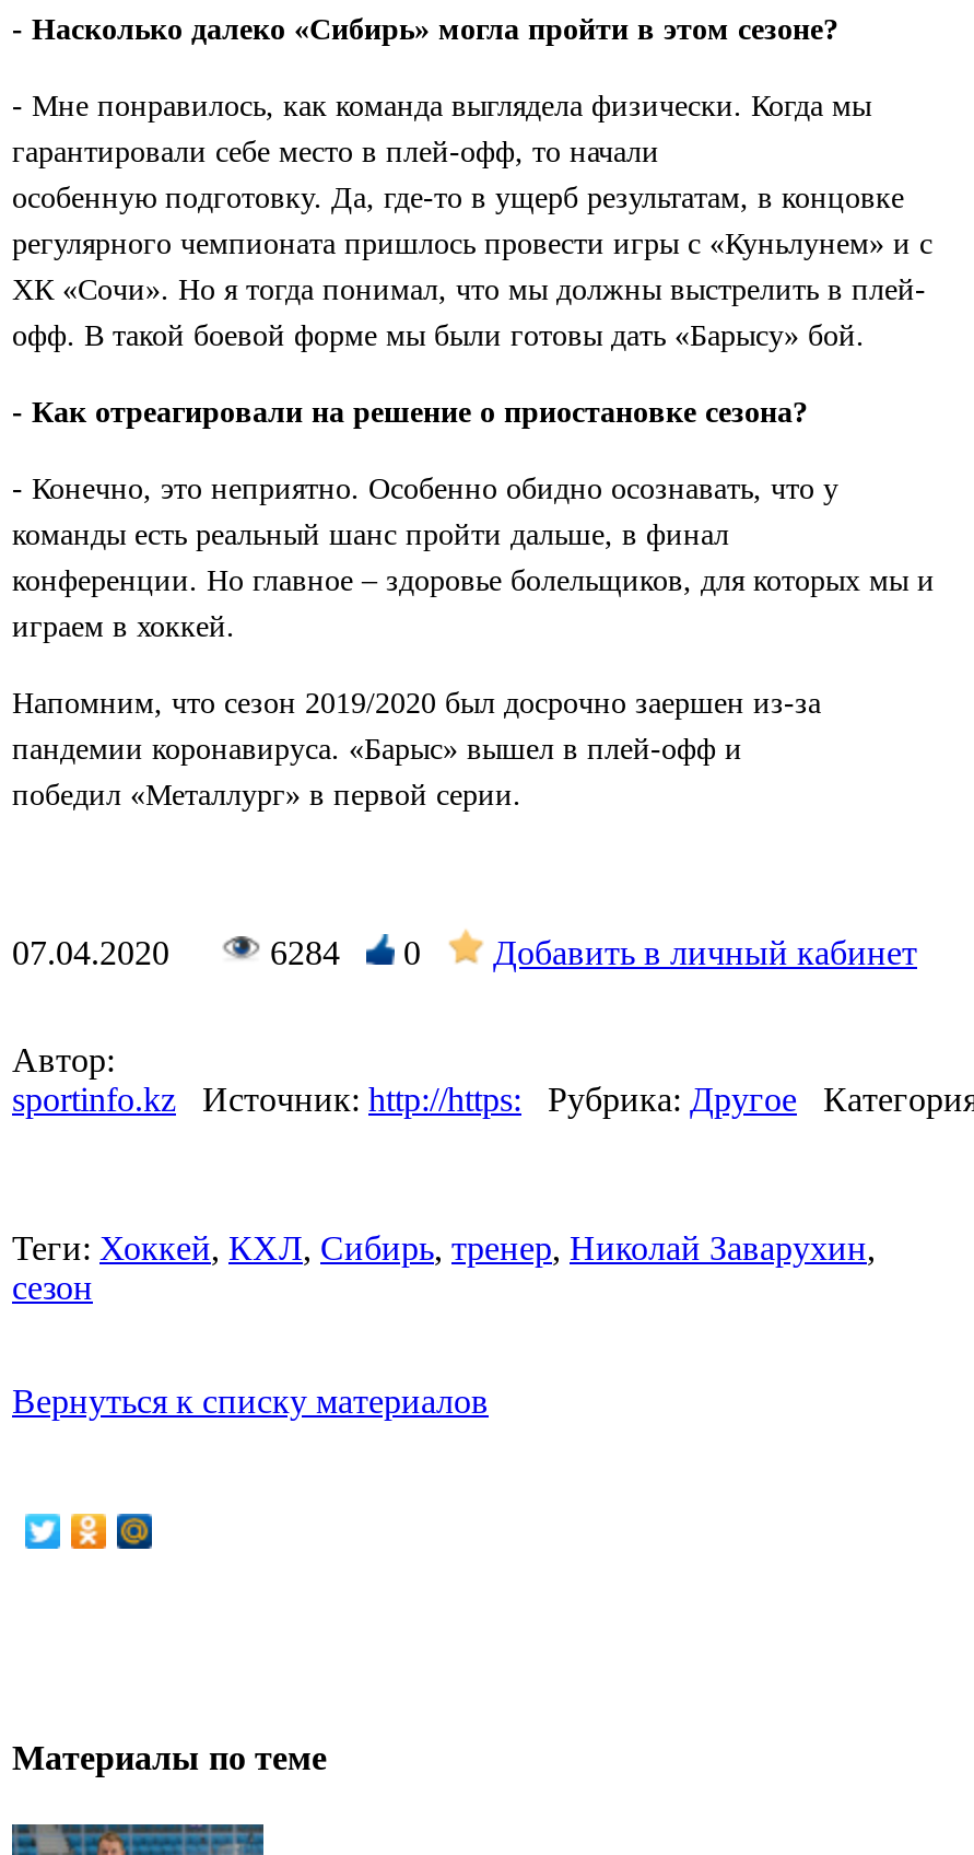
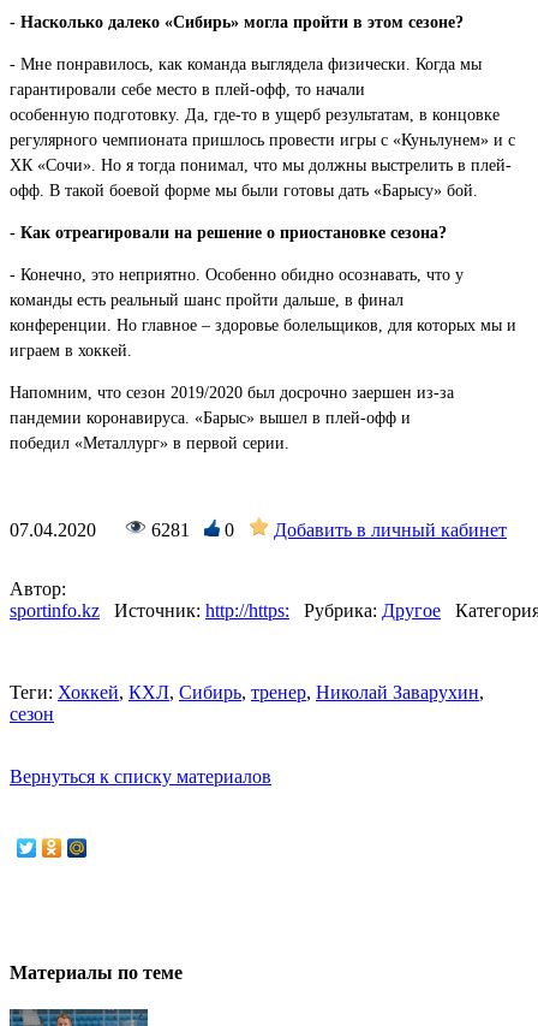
- 6284 0 Добавить в личный кабинет
+ 6281 0 Добавить в личный кабинет
